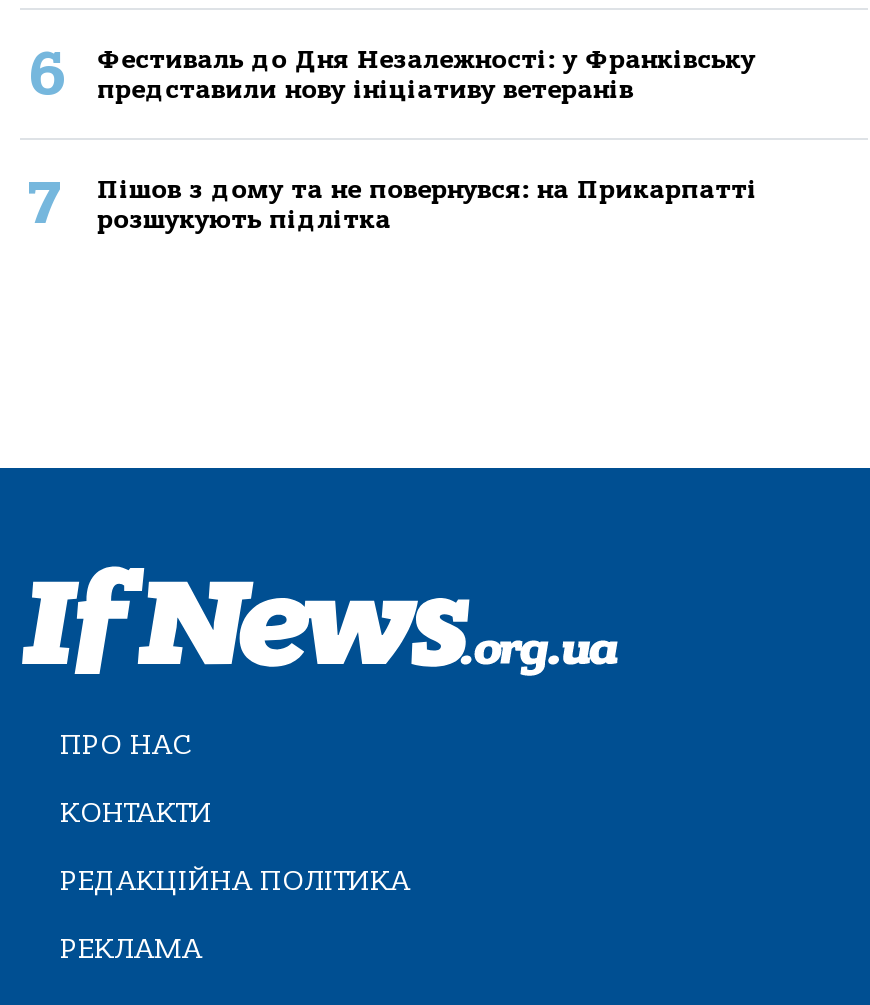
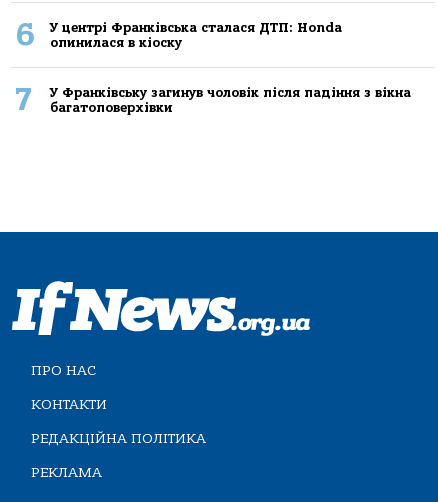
- Фестиваль до Дня Незалежності: у Франківську
- представили нову ініціативу ветеранів
+ У центрі Франківська сталася ДТП: Honda
+ опинилася в кіоску

- Пішов з дому та не повернувся: на Прикарпатті
- розшукують підлітка
+ У Франківську загинув чоловік після падіння з вікна
+ багатоповерхівки
